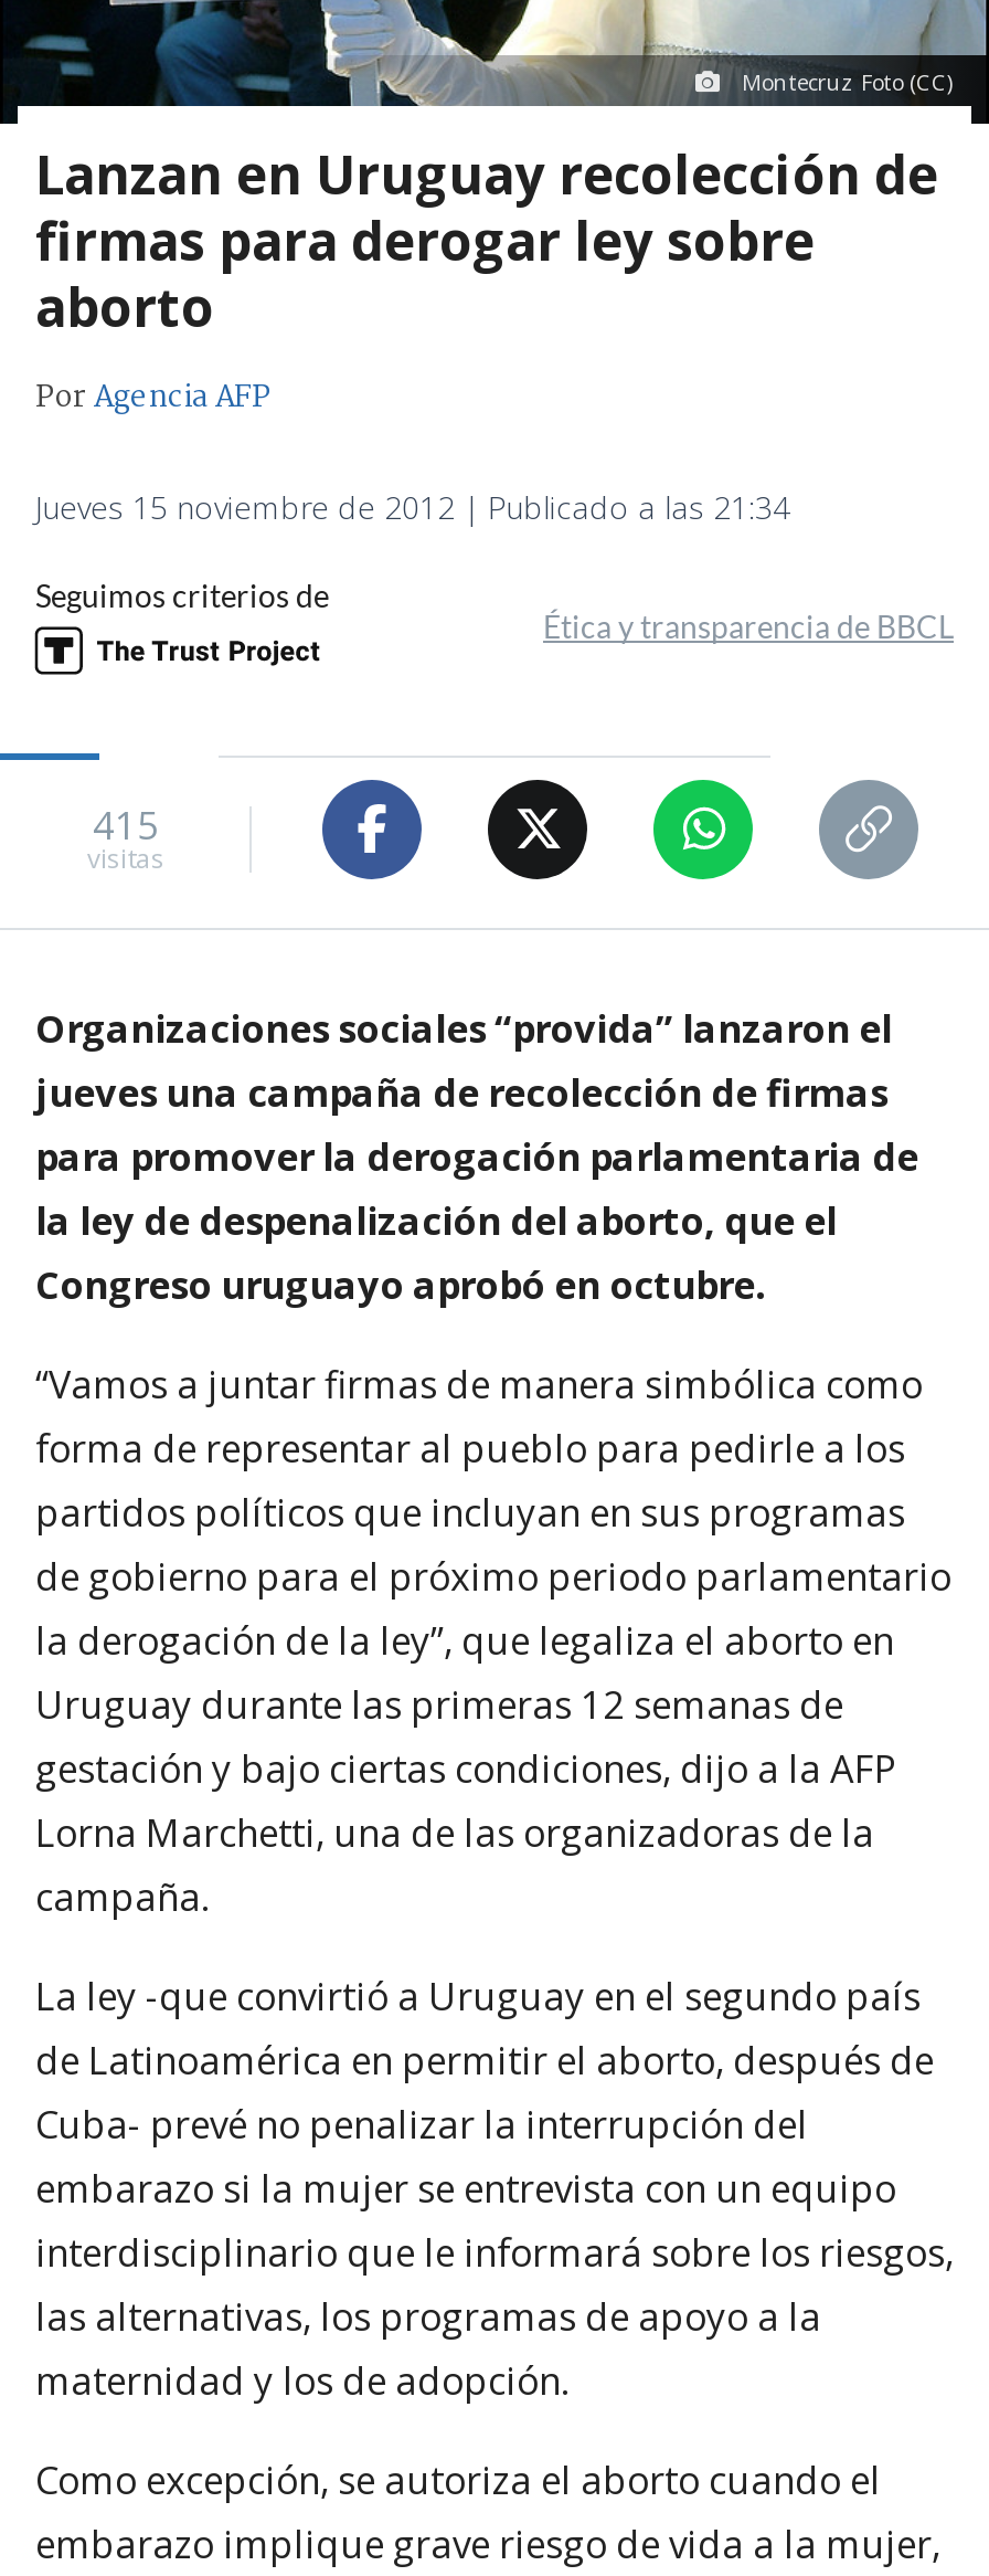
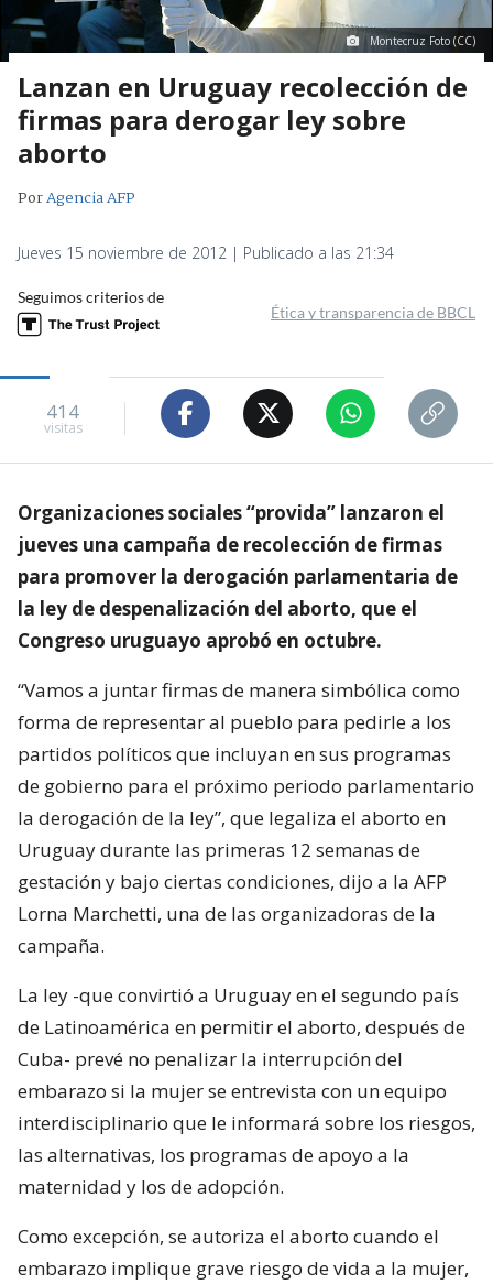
- 415
+ 414
